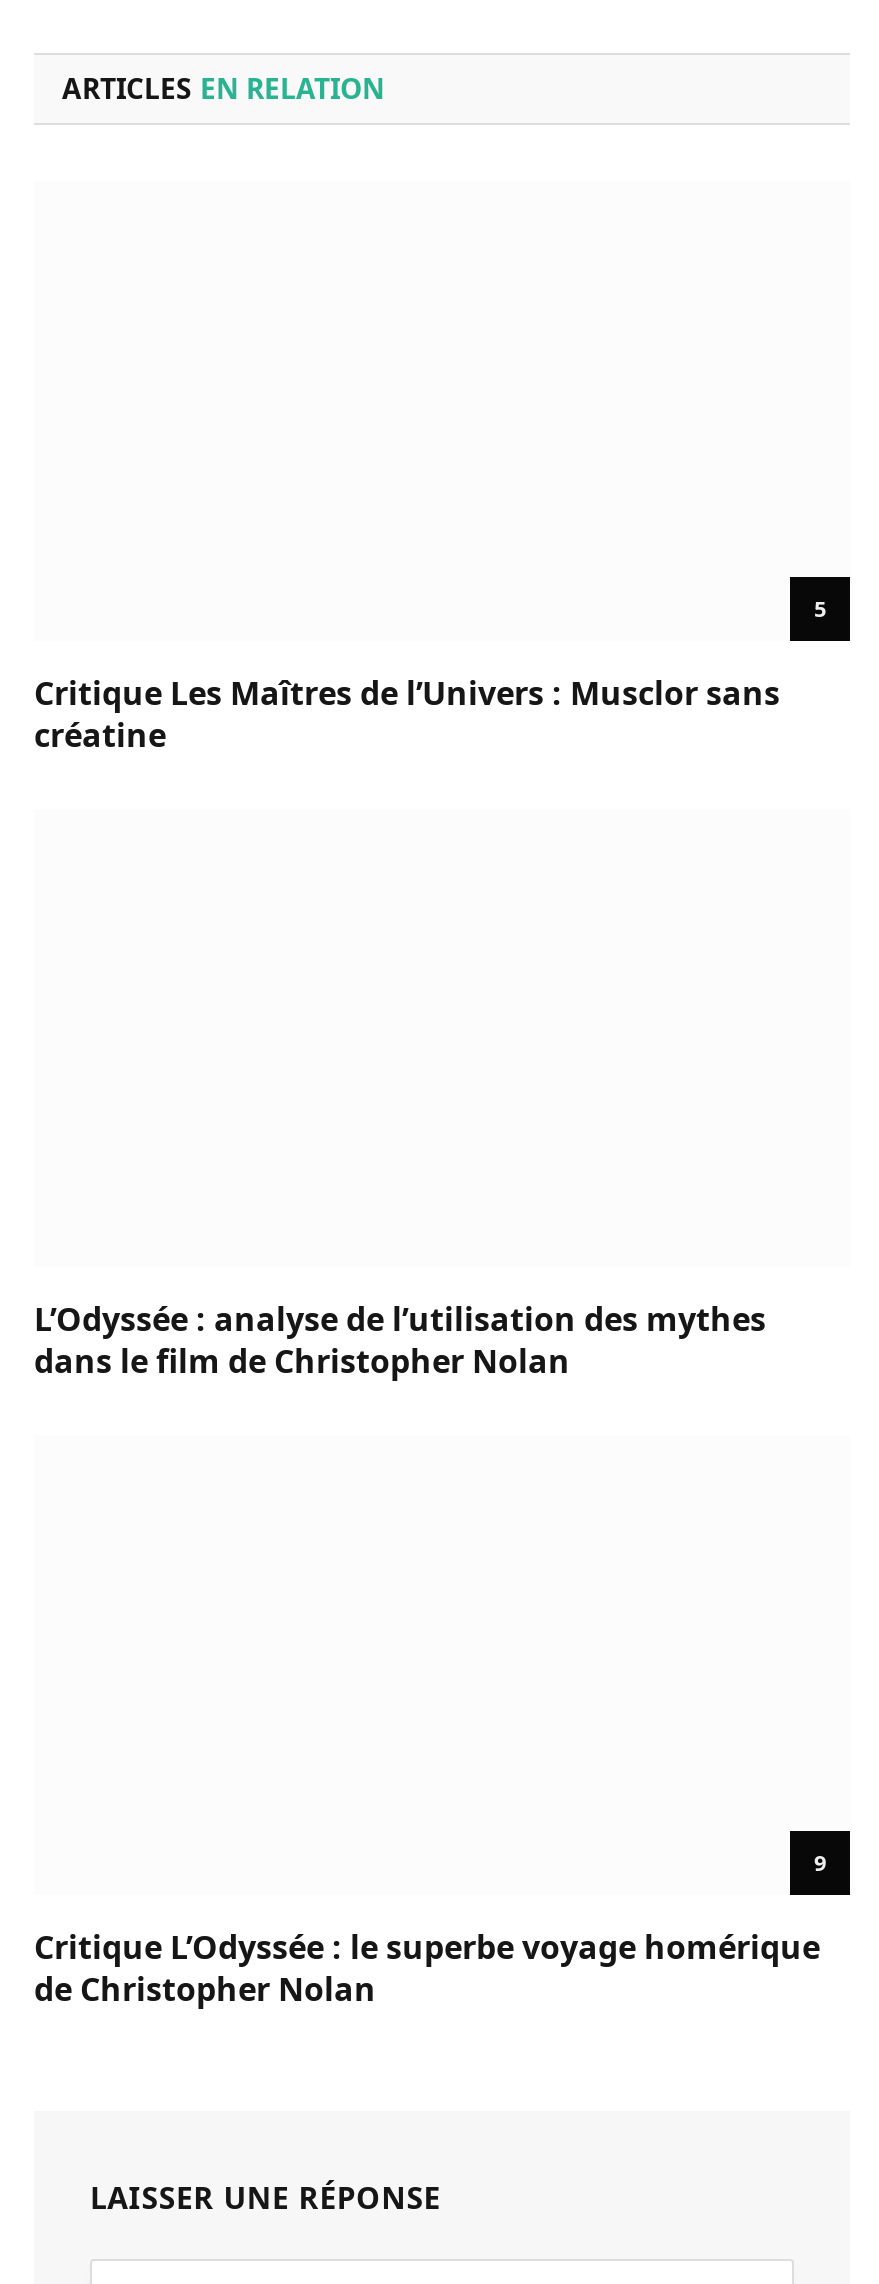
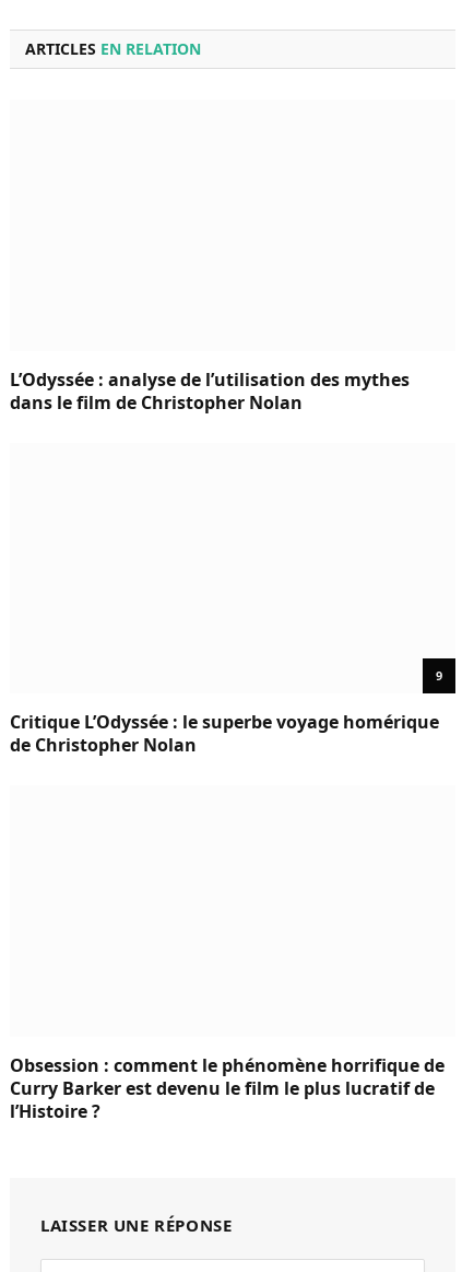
- 5
- Critique Les Maîtres de l’Univers : Musclor sans
- créatine

moved up: L’Odyssée : analyse de l’utilisation des mythes | dans le film de Christopher Nolan | 9 | Critique L’Odyssée : le superbe voyage homérique | de Christopher Nolan

+ Obsession : comment le phénomène horrifique de
+ Curry Barker est devenu le film le plus lucratif de
+ l’Histoire ?
